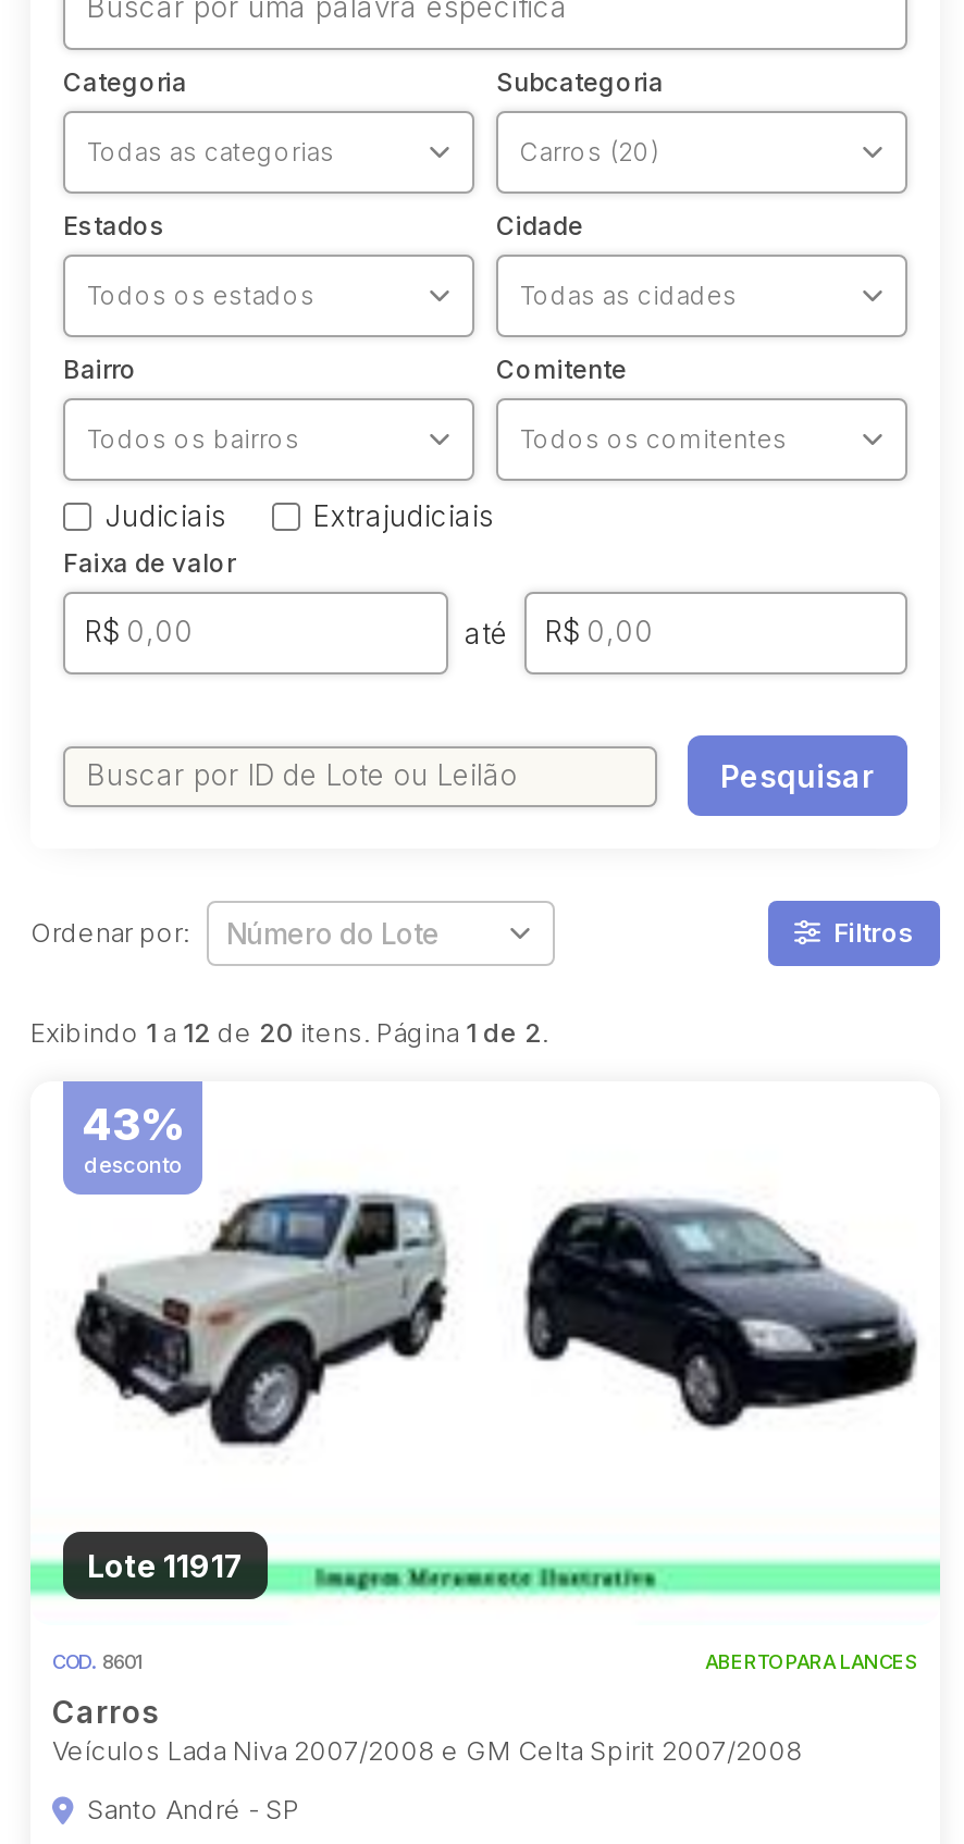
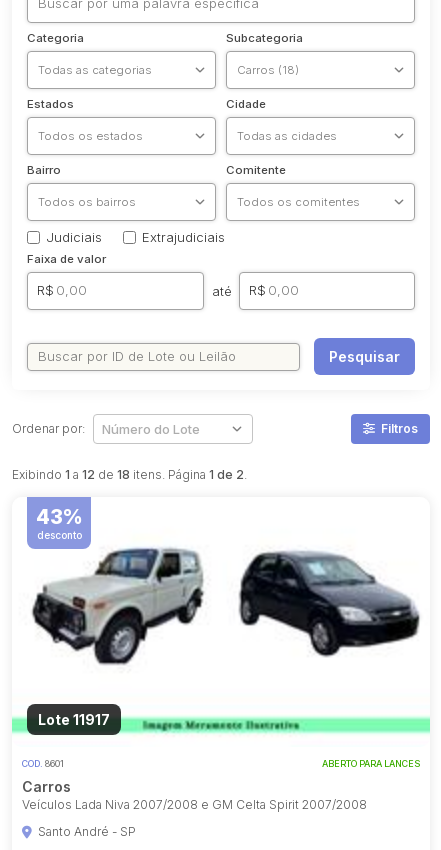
- Exibindo 1 a 12 de 20 itens. Página 1 de 2.
+ Exibindo 1 a 12 de 18 itens. Página 1 de 2.
